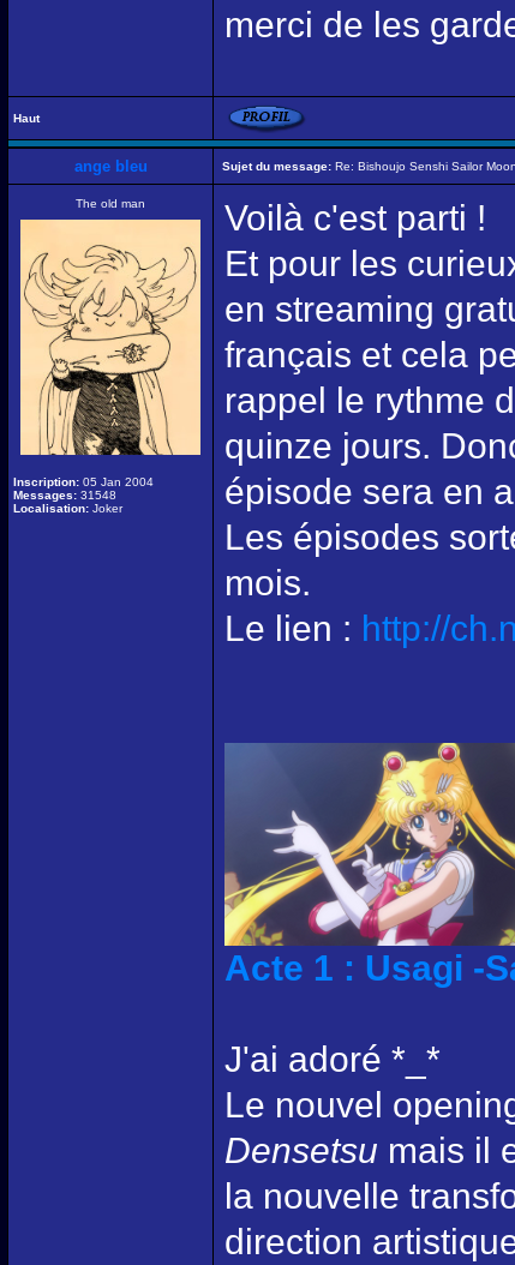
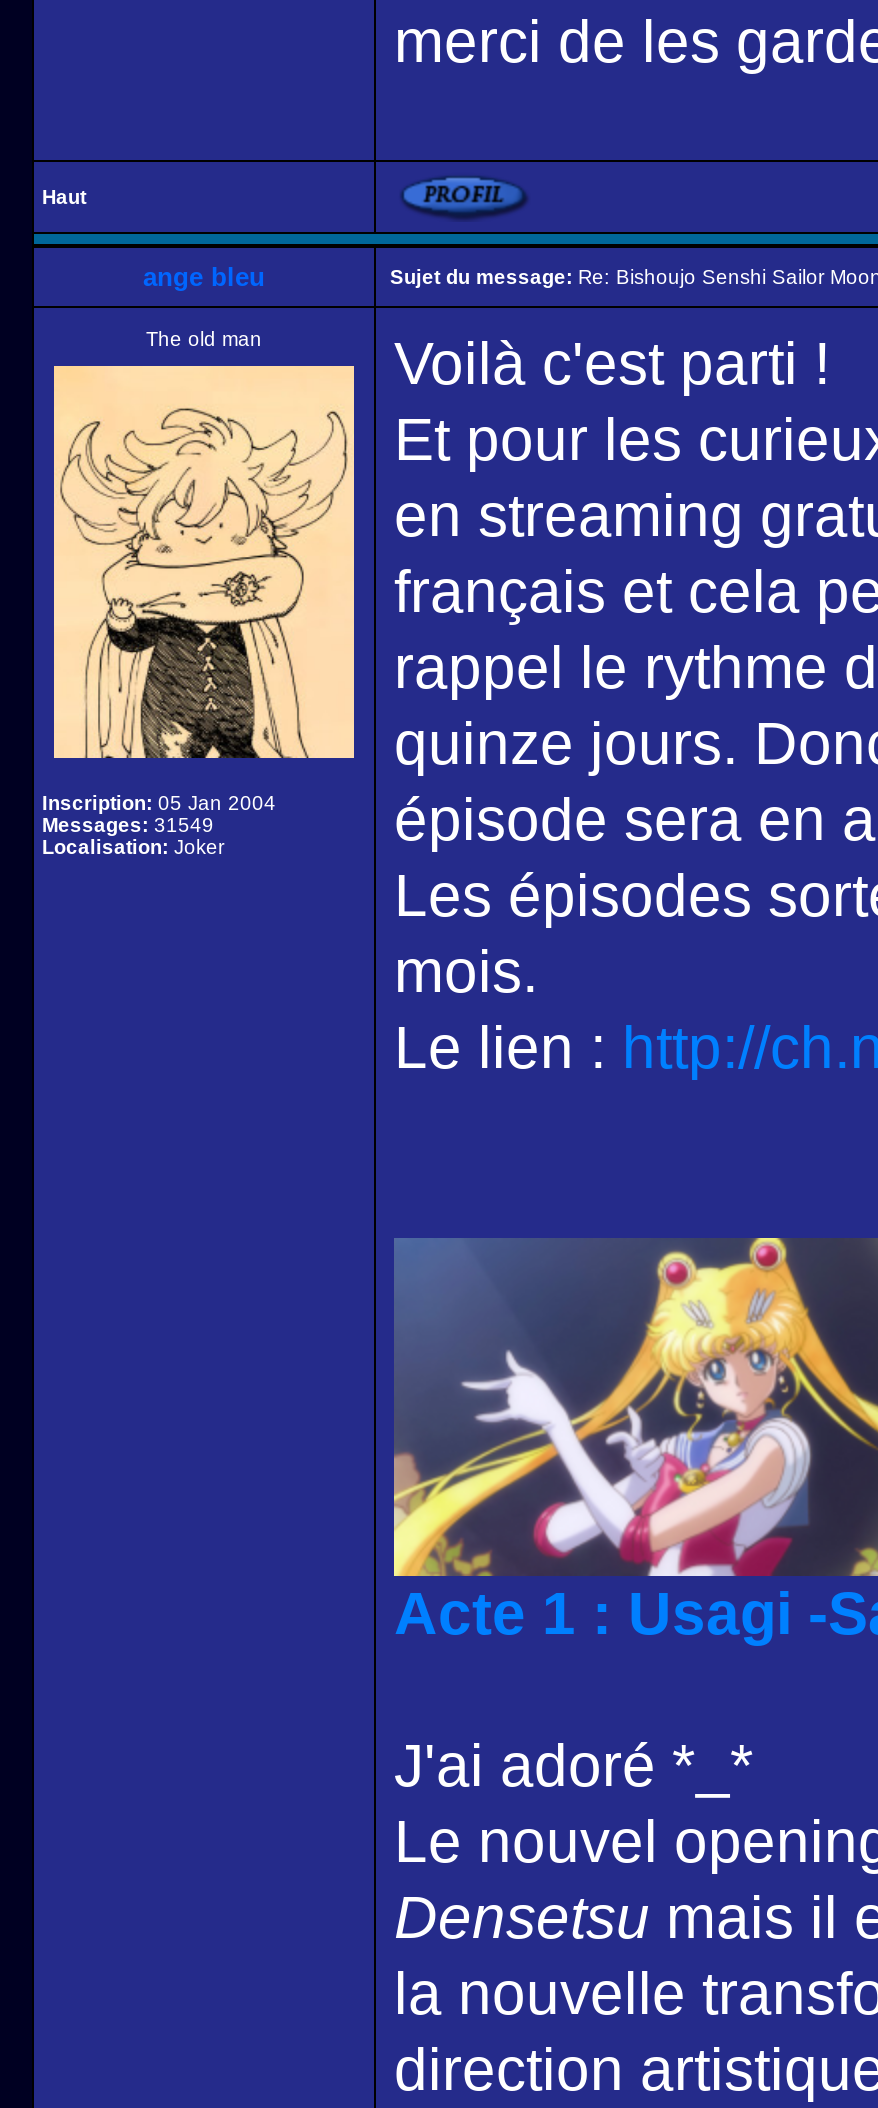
- Messages: 31548
+ Messages: 31549
